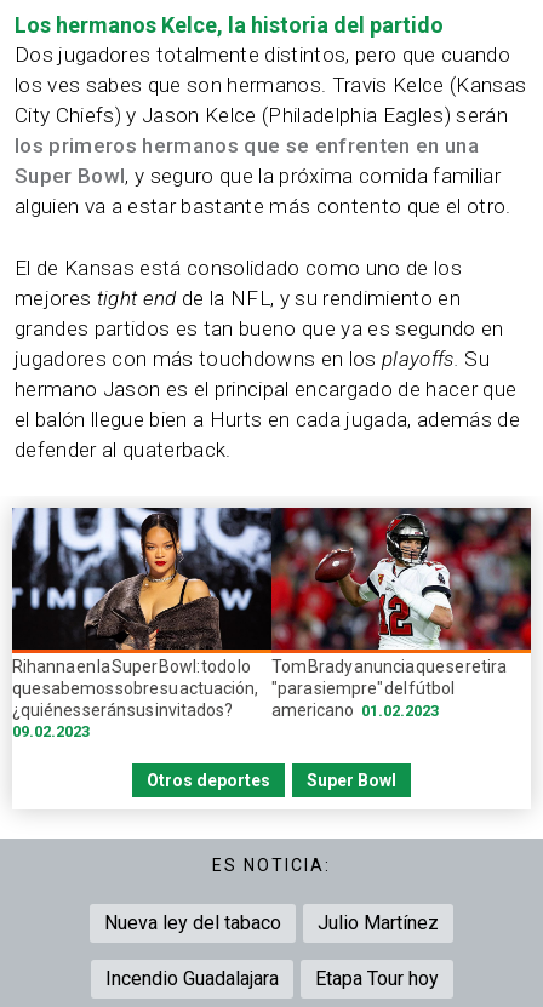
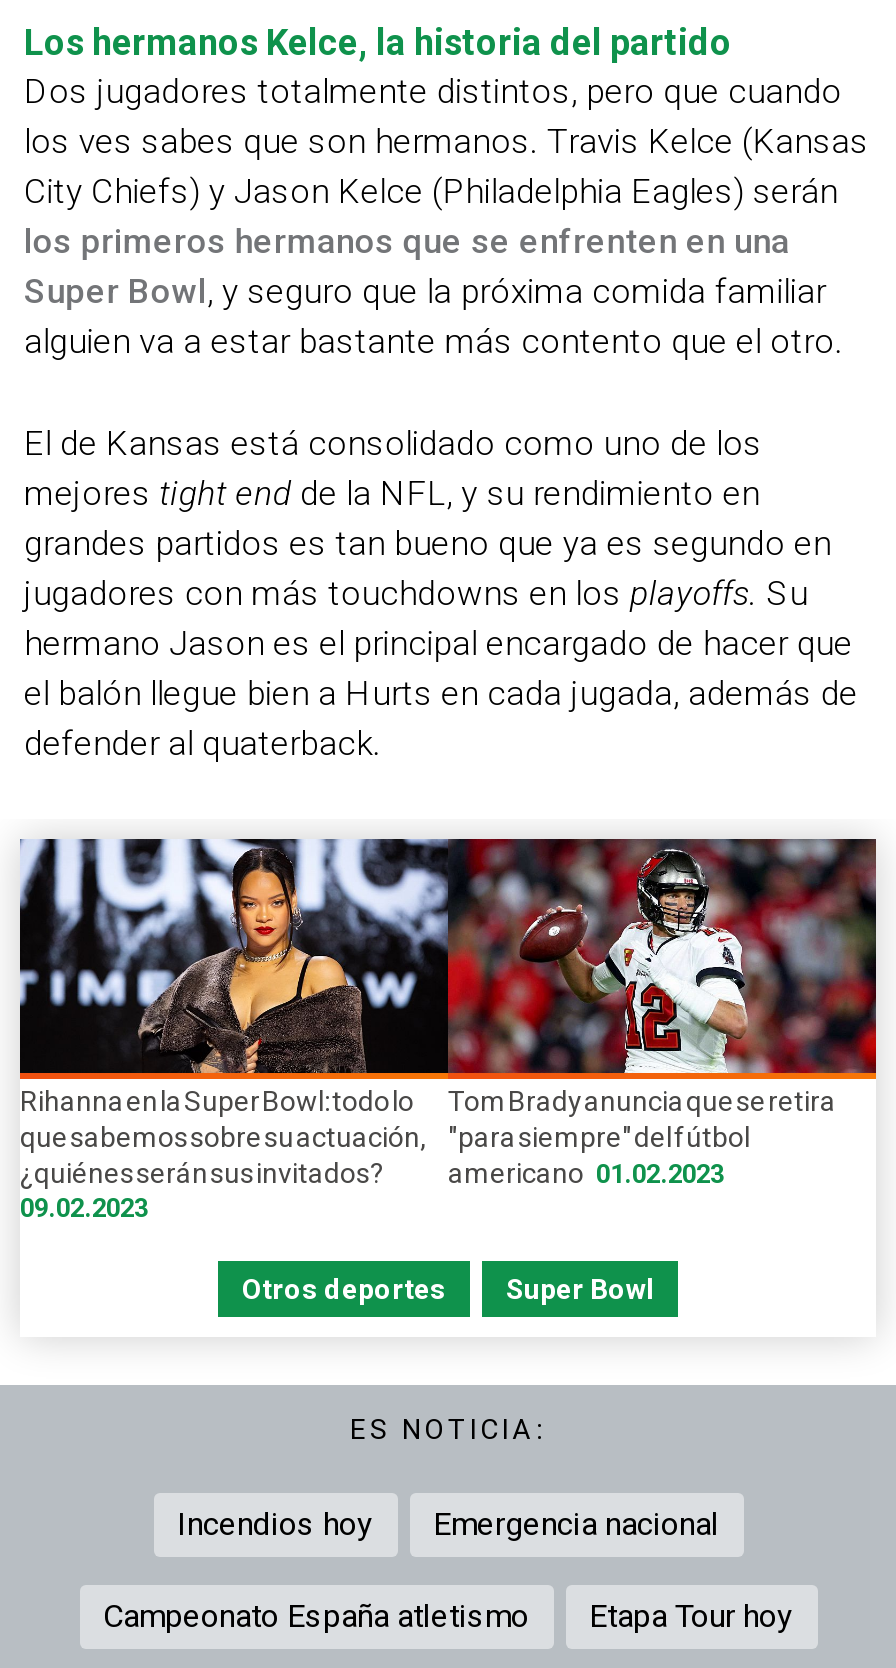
- Nueva ley del tabaco
- Julio Martínez
+ Incendios hoy
+ Emergencia nacional

- Incendio Guadalajara
+ Campeonato España atletismo
